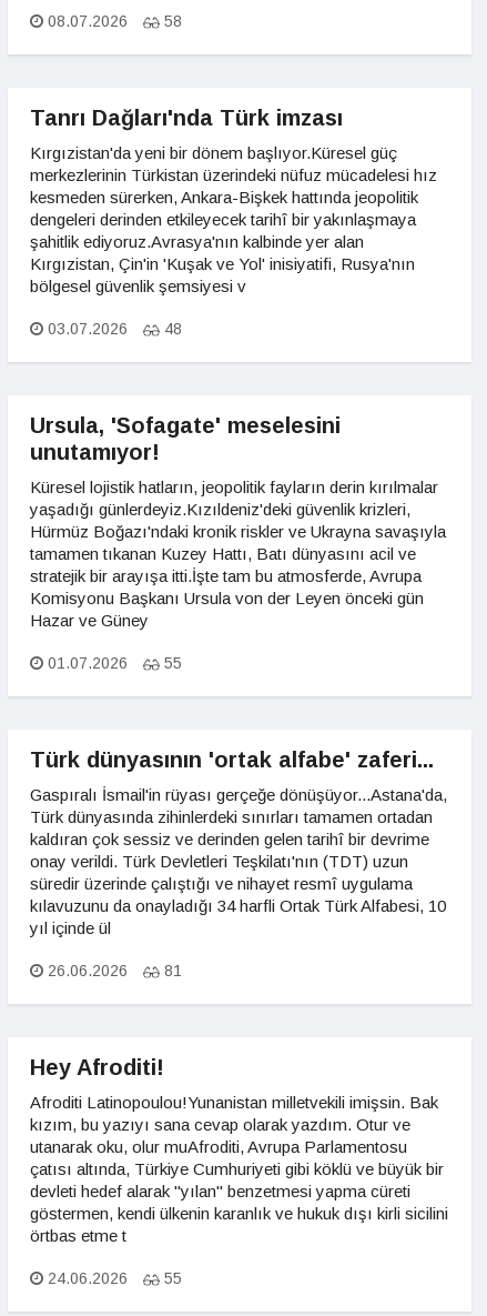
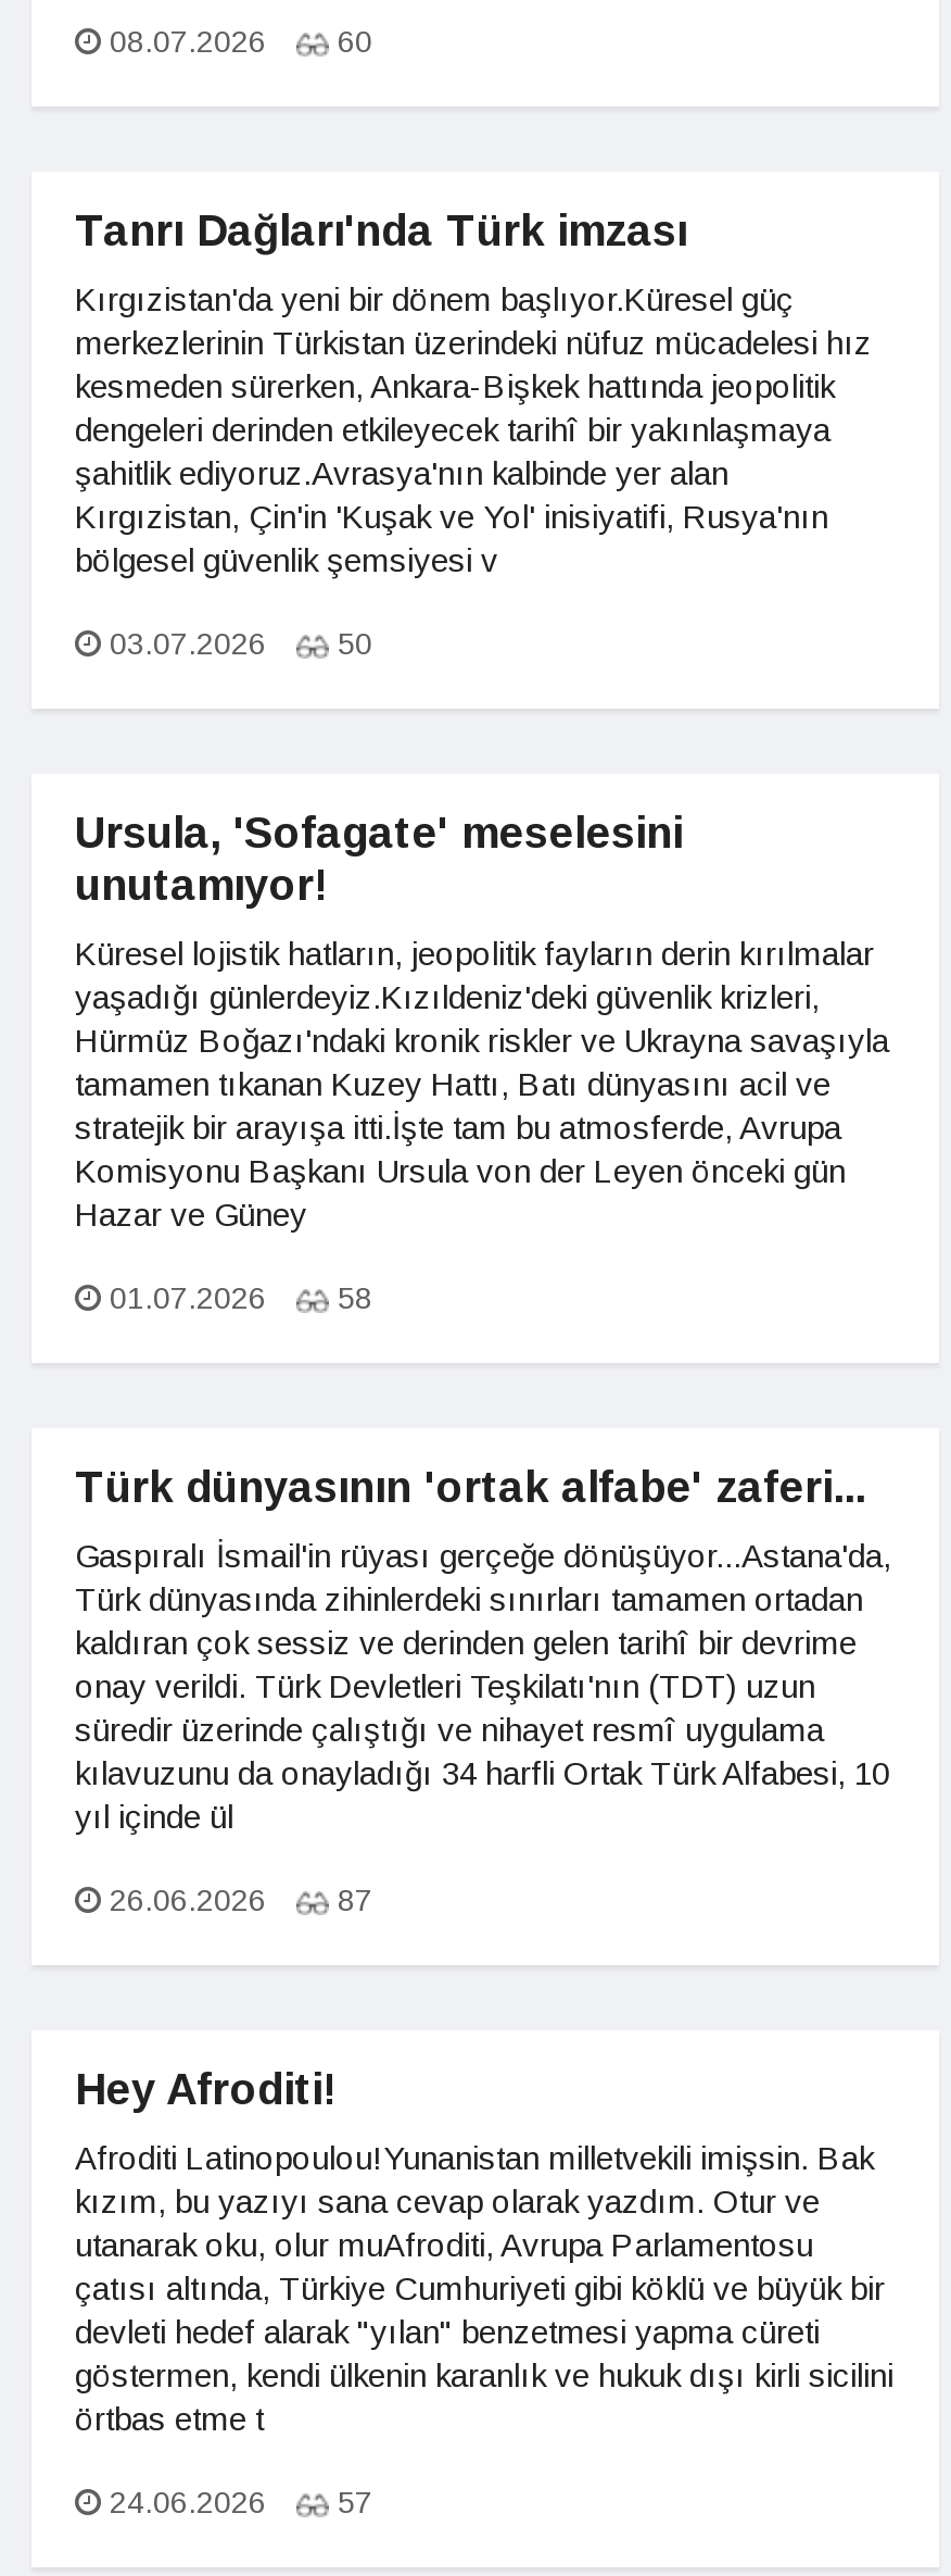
- 08.07.2026 58
+ 08.07.2026 60

- 03.07.2026 48
+ 03.07.2026 50

- 01.07.2026 55
+ 01.07.2026 58

- 26.06.2026 81
+ 26.06.2026 87

- 24.06.2026 55
+ 24.06.2026 57
